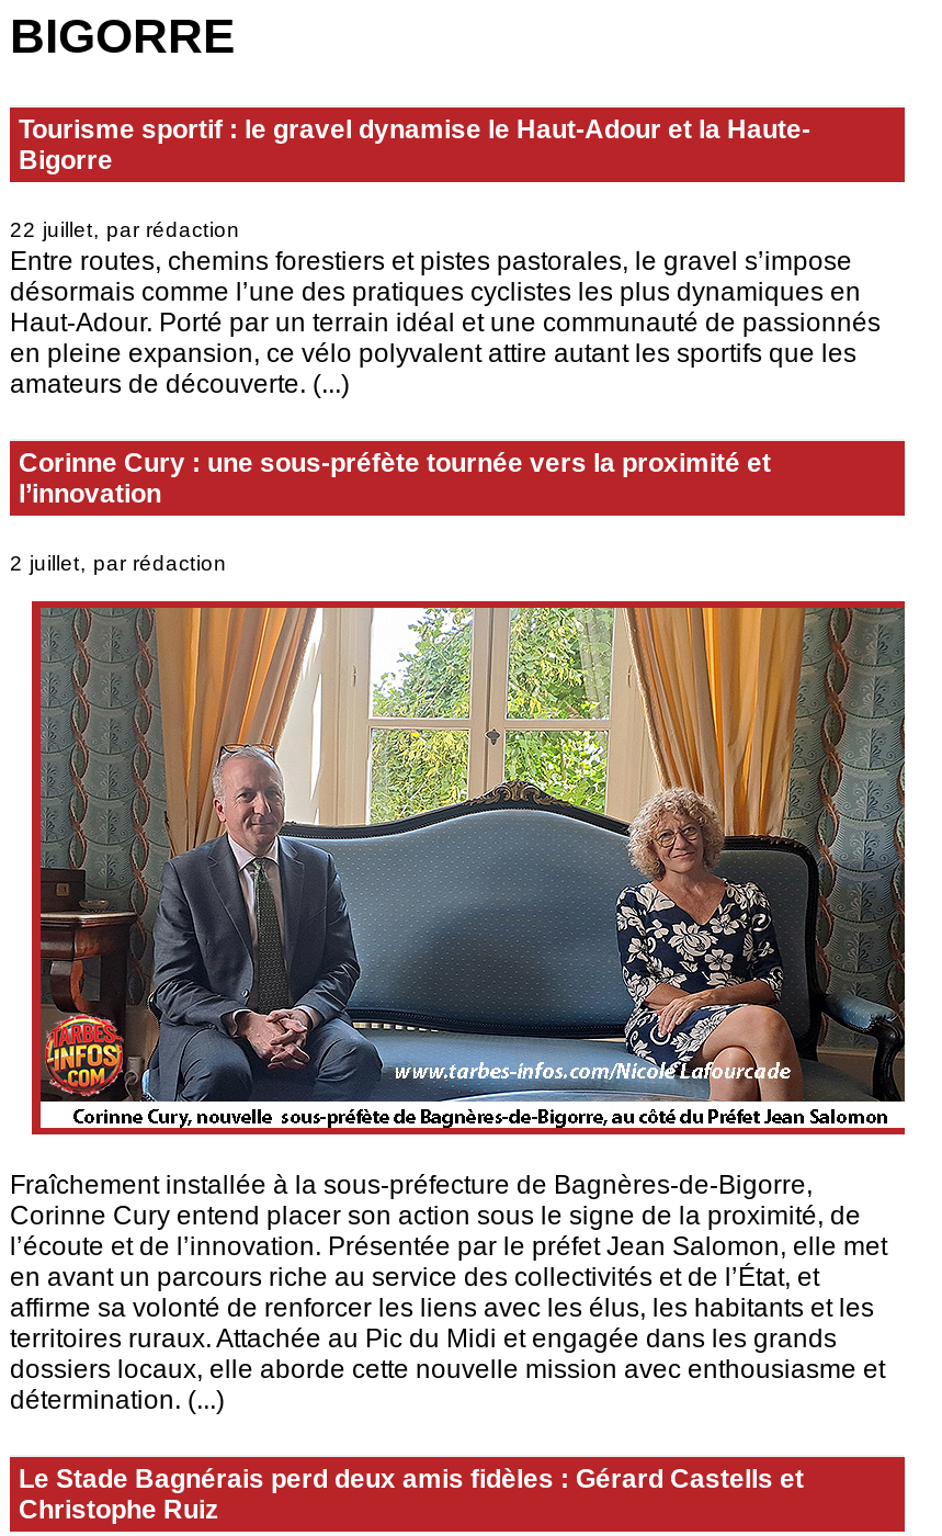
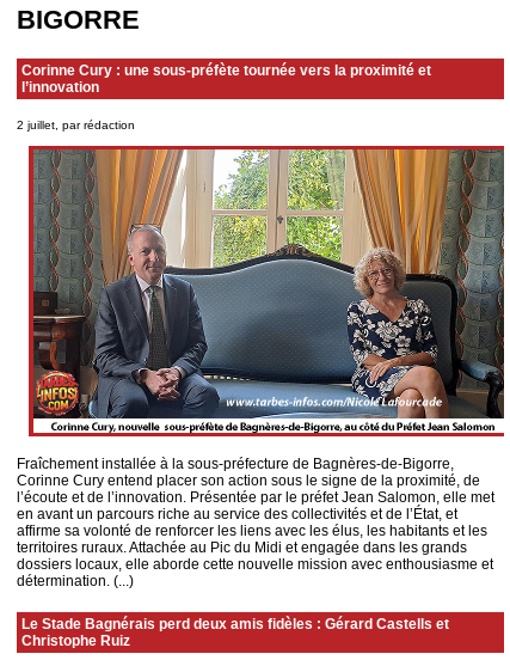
- Tourisme sportif : le gravel dynamise le Haut-Adour et la Haute-
- Bigorre
- 22 juillet, par rédaction
- Entre routes, chemins forestiers et pistes pastorales, le gravel s’impose
- désormais comme l’une des pratiques cyclistes les plus dynamiques en
- Haut-Adour. Porté par un terrain idéal et une communauté de passionnés
- en pleine expansion, ce vélo polyvalent attire autant les sportifs que les
- amateurs de découverte. (...)
